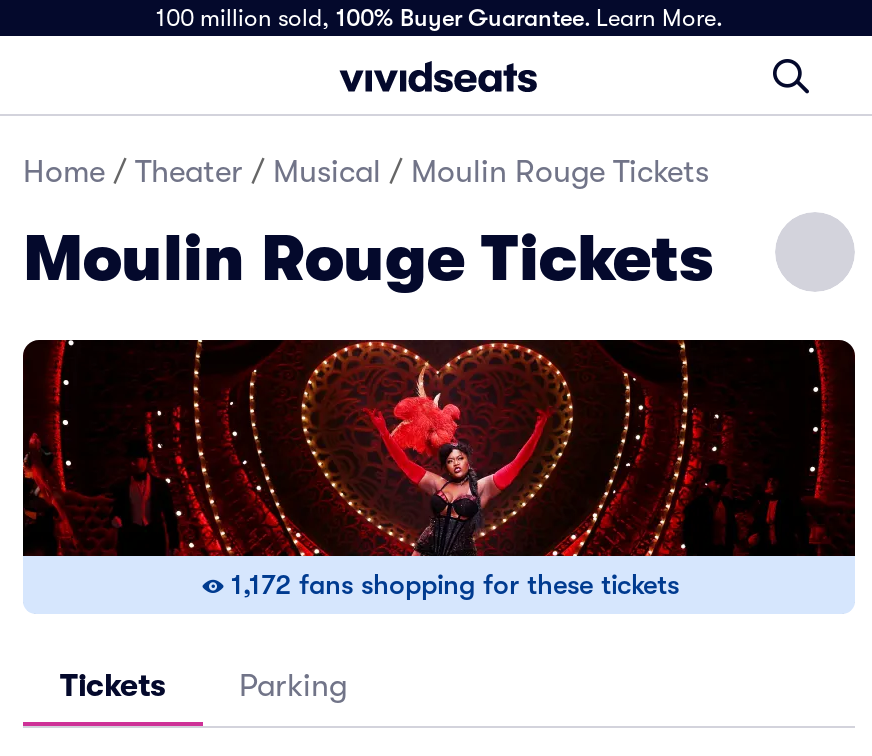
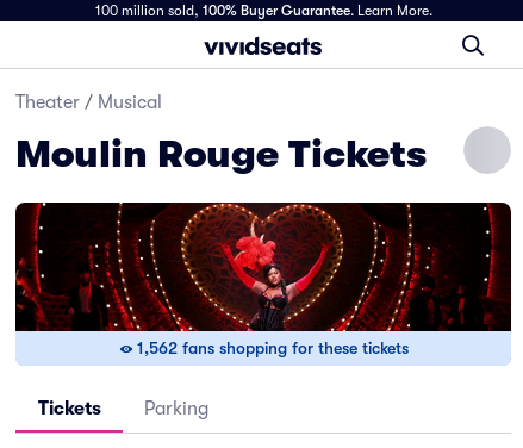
- Home / Theater / Musical / Moulin Rouge Tickets
+ Theater / Musical

- 1,172 fans shopping for these tickets
+ 1,562 fans shopping for these tickets
